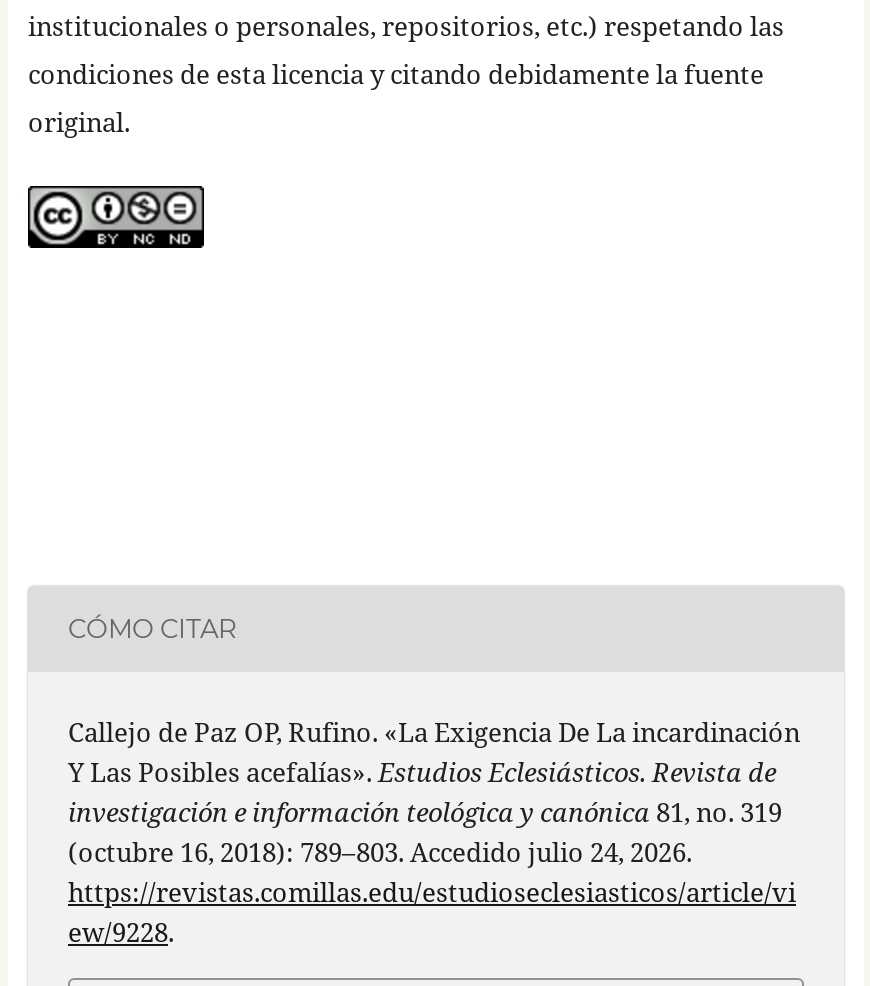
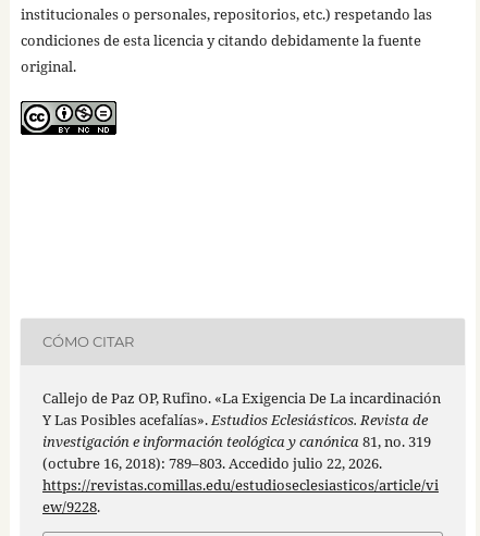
- (octubre 16, 2018): 789–803. Accedido julio 24, 2026.
+ (octubre 16, 2018): 789–803. Accedido julio 22, 2026.
